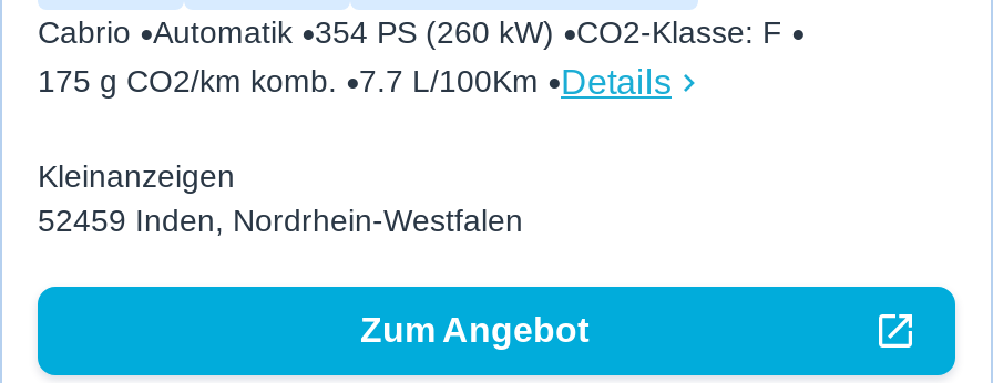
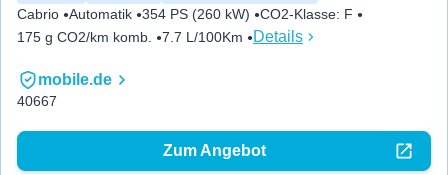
- Kleinanzeigen
- 52459 Inden, Nordrhein-Westfalen
+ mobile.de
+ 40667
